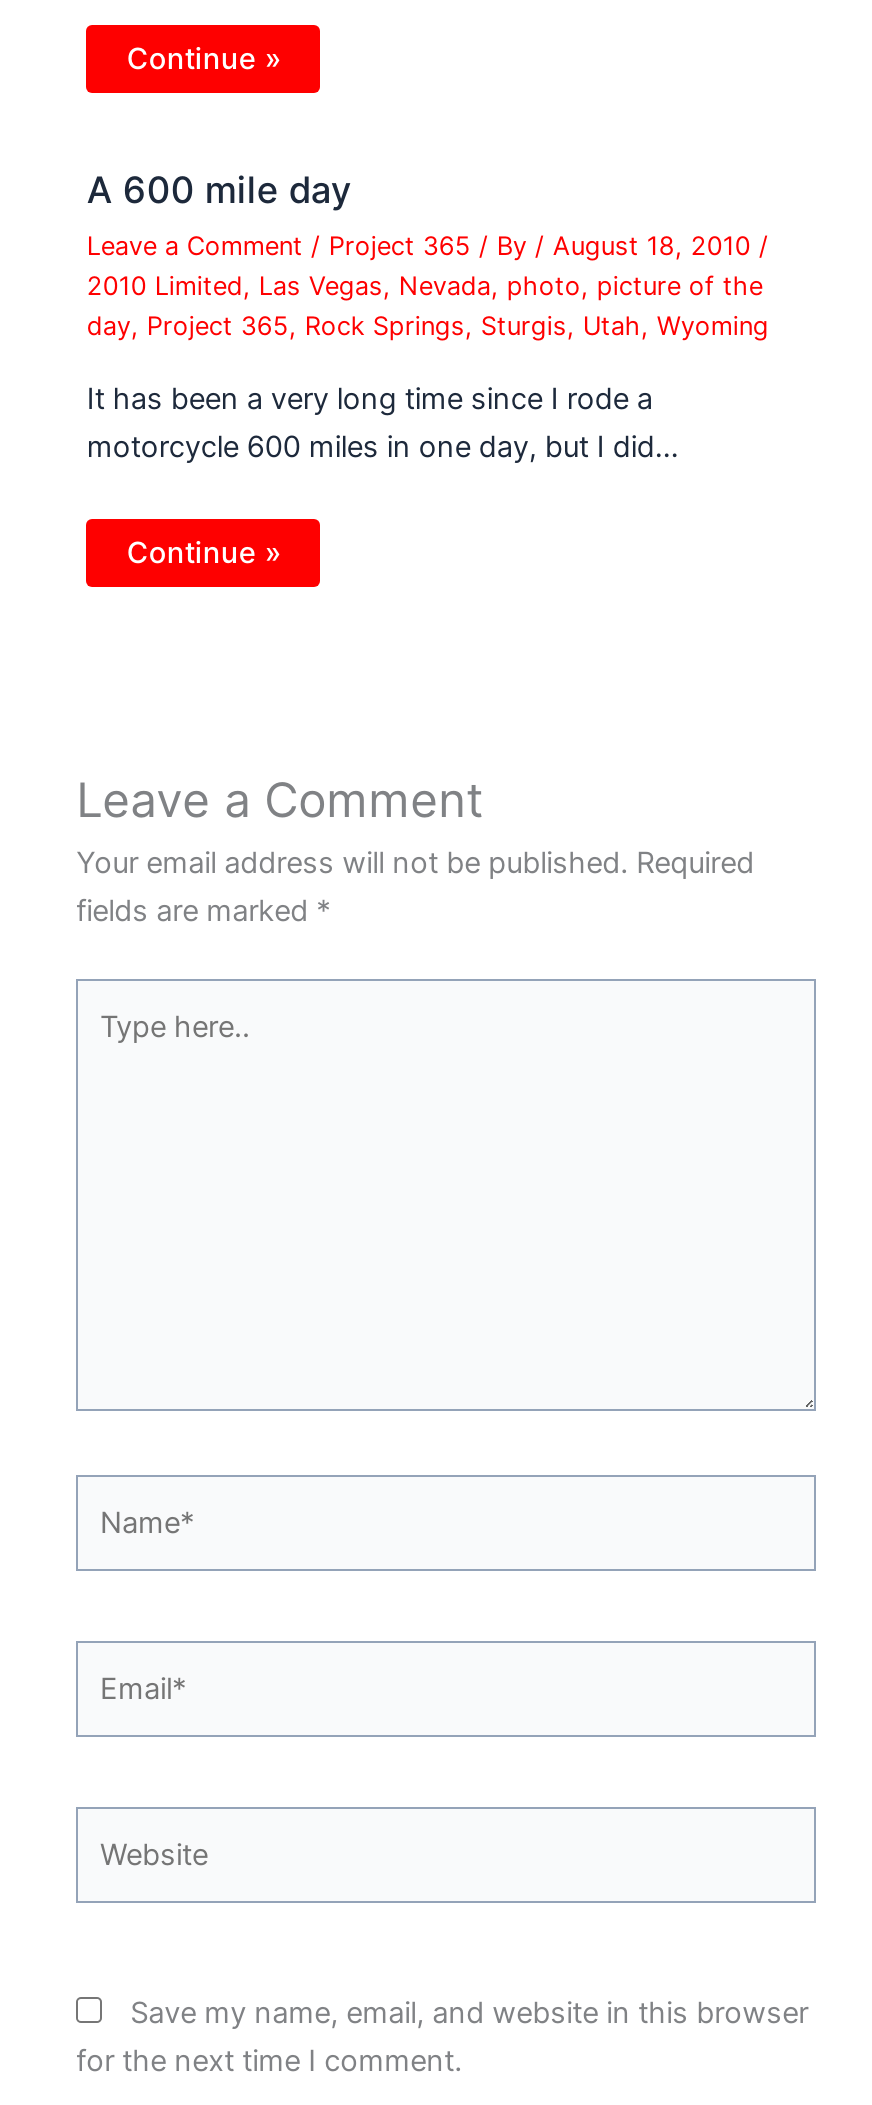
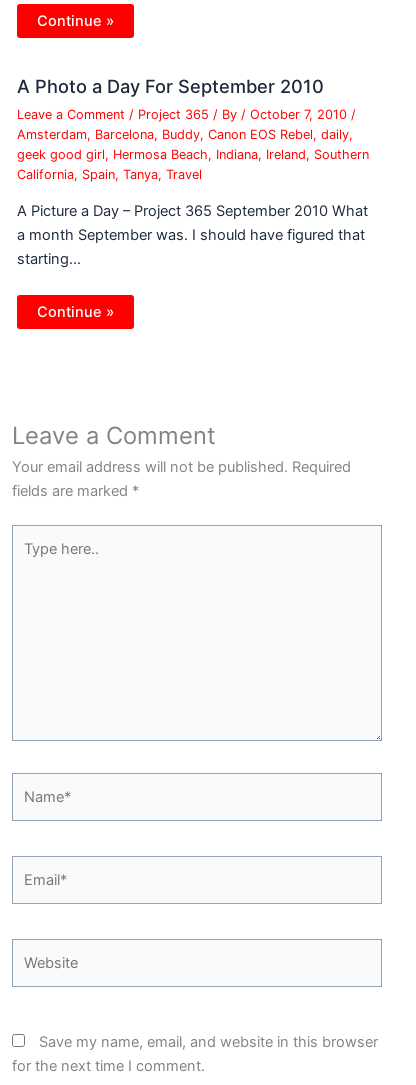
- A 600 mile day
- Leave a Comment / Project 365 / By / August 18, 2010 /
- 2010 Limited, Las Vegas, Nevada, photo, picture of the
- day, Project 365, Rock Springs, Sturgis, Utah, Wyoming
+ A Photo a Day For September 2010
+ Leave a Comment / Project 365 / By / October 7, 2010 /
+ Amsterdam, Barcelona, Buddy, Canon EOS Rebel, daily,
+ geek good girl, Hermosa Beach, Indiana, Ireland, Southern
+ California, Spain, Tanya, Travel

- It has been a very long time since I rode a
- motorcycle 600 miles in one day, but I did…
+ A Picture a Day – Project 365 September 2010 What
+ a month September was. I should have figured that
+ starting…
